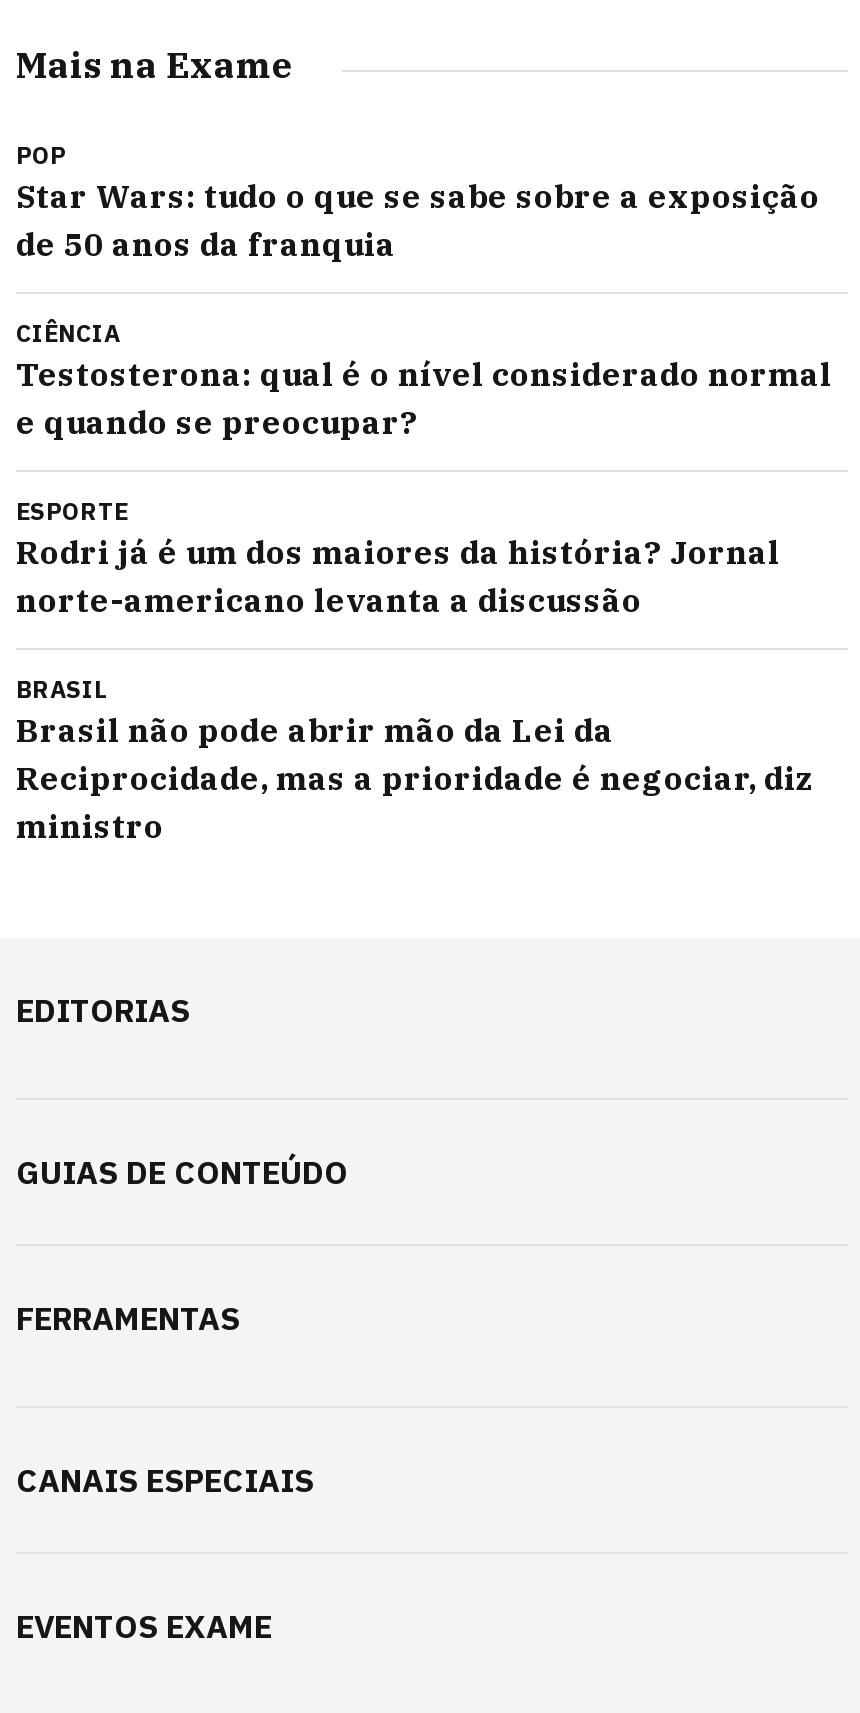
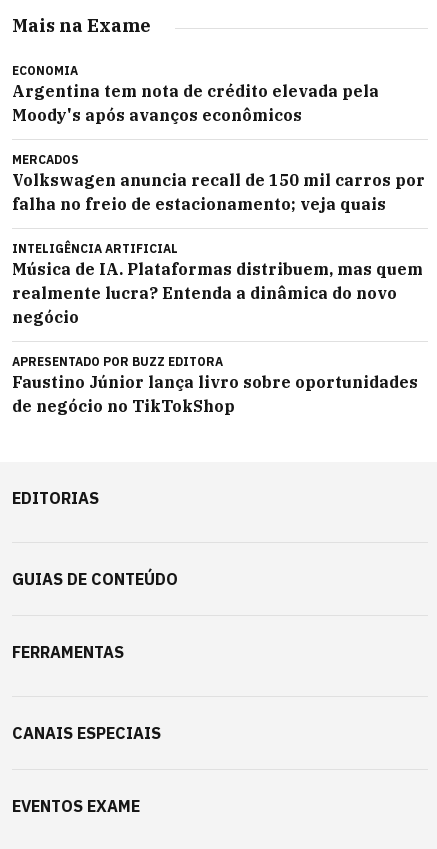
- POP
- Star Wars: tudo o que se sabe sobre a exposição
- de 50 anos da franquia
+ ECONOMIA
+ Argentina tem nota de crédito elevada pela
+ Moody's após avanços econômicos

- CIÊNCIA
- Testosterona: qual é o nível considerado normal
- e quando se preocupar?
+ MERCADOS
+ Volkswagen anuncia recall de 150 mil carros por
+ falha no freio de estacionamento; veja quais

- ESPORTE
- Rodri já é um dos maiores da história? Jornal
- norte-americano levanta a discussão
+ INTELIGÊNCIA ARTIFICIAL
+ Música de IA. Plataformas distribuem, mas quem
+ realmente lucra? Entenda a dinâmica do novo
+ negócio

- BRASIL
- Brasil não pode abrir mão da Lei da
- Reciprocidade, mas a prioridade é negociar, diz
- ministro
+ APRESENTADO POR BUZZ EDITORA
+ Faustino Júnior lança livro sobre oportunidades
+ de negócio no TikTokShop
